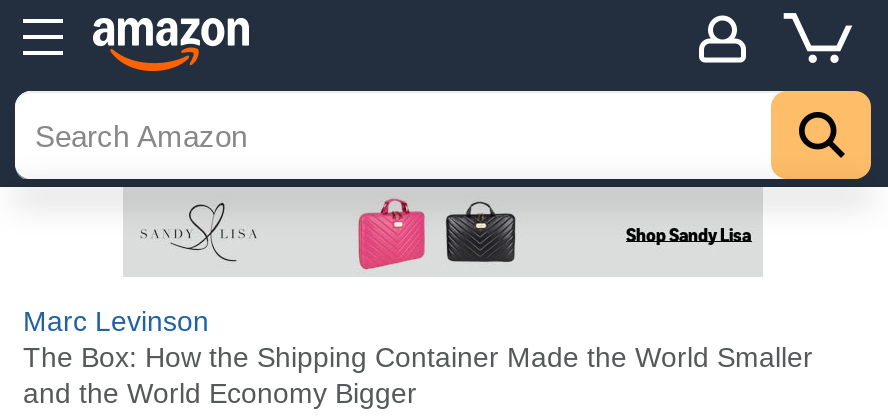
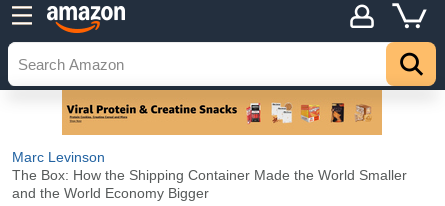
- [image]
+ [image]
